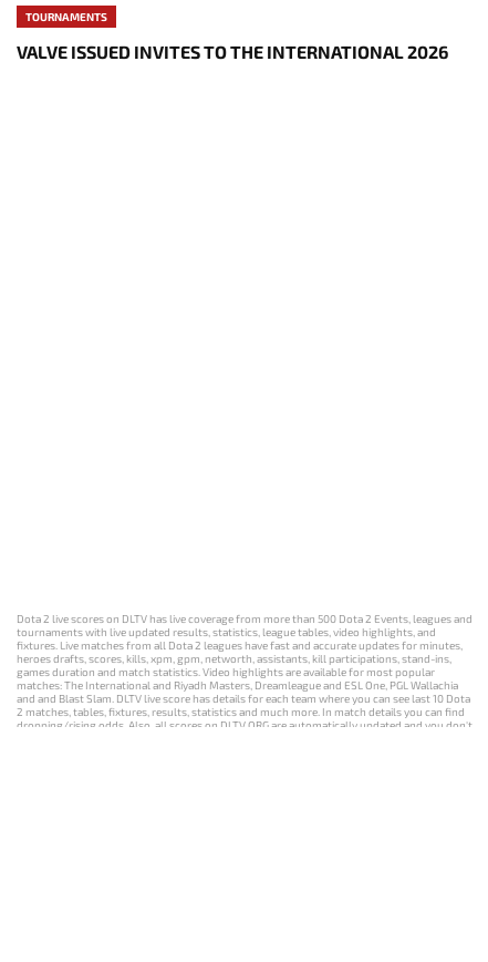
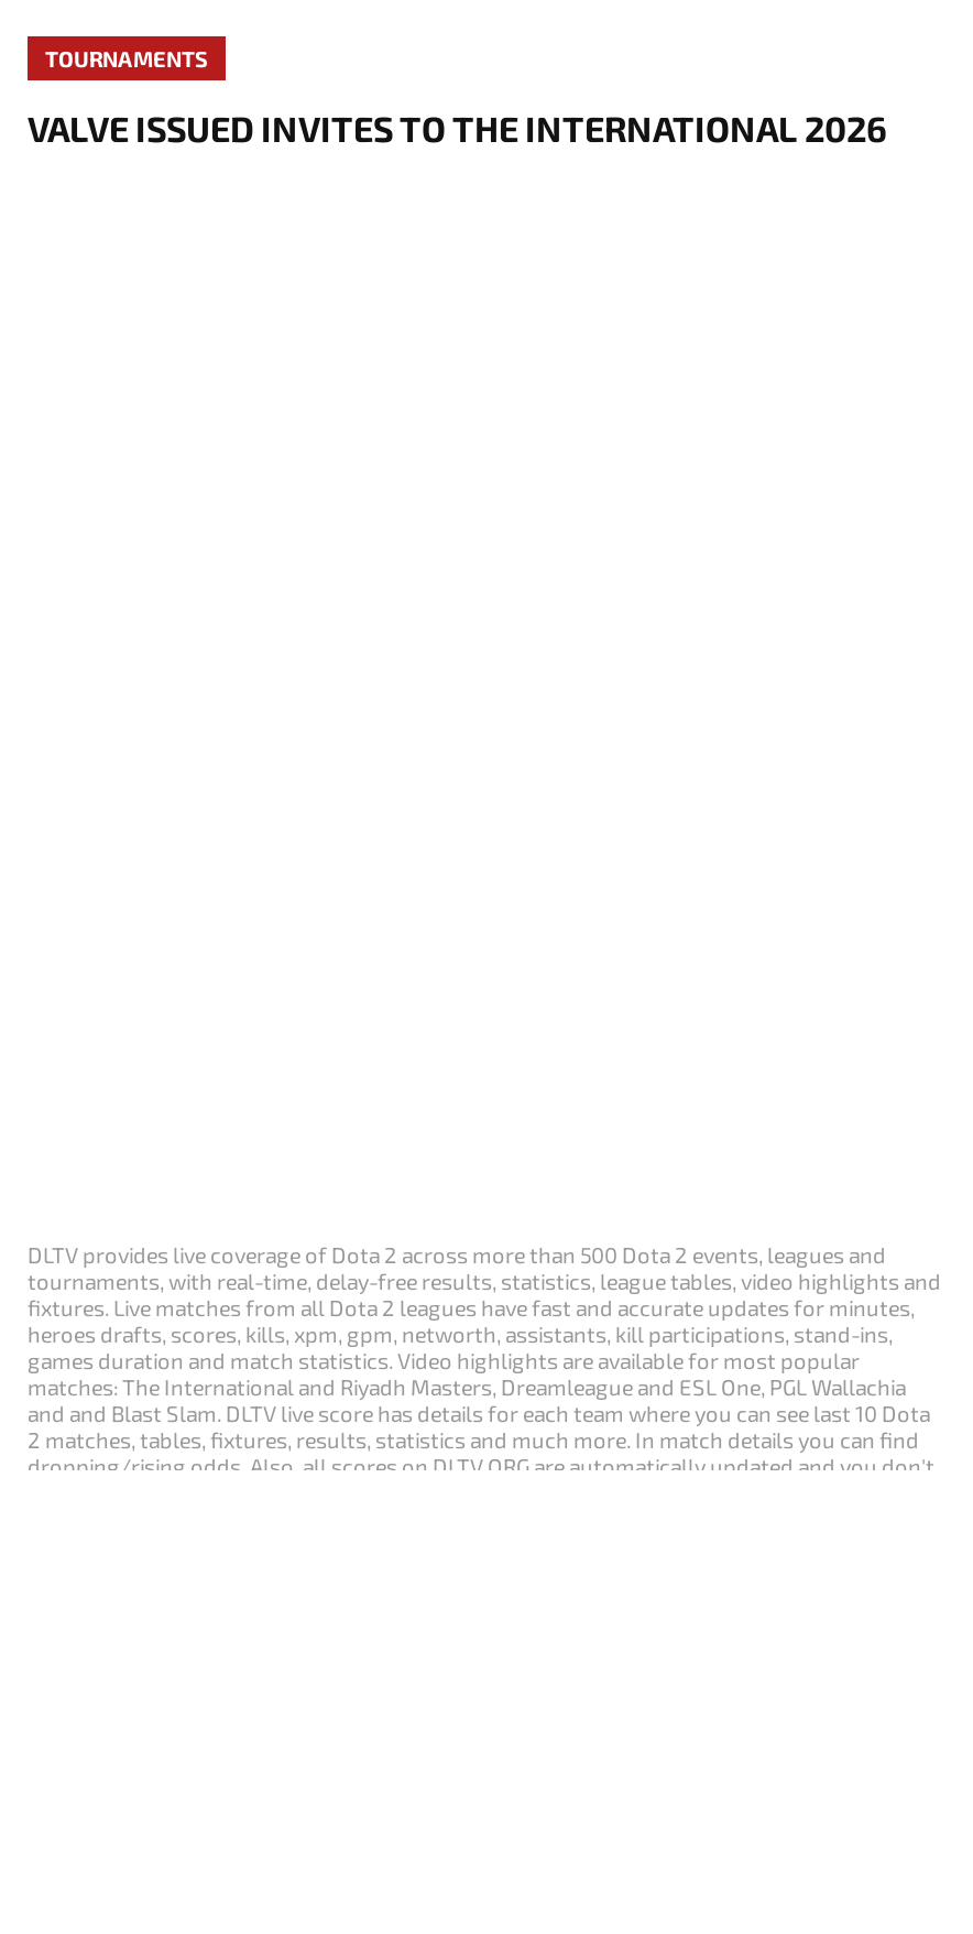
- Dota 2 live scores on DLTV has live coverage from more than 500 Dota 2 Events, leagues and
- tournaments with live updated results, statistics, league tables, video highlights, and
+ DLTV provides live coverage of Dota 2 across more than 500 Dota 2 events, leagues and
+ tournaments, with real-time, delay-free results, statistics, league tables, video highlights and
